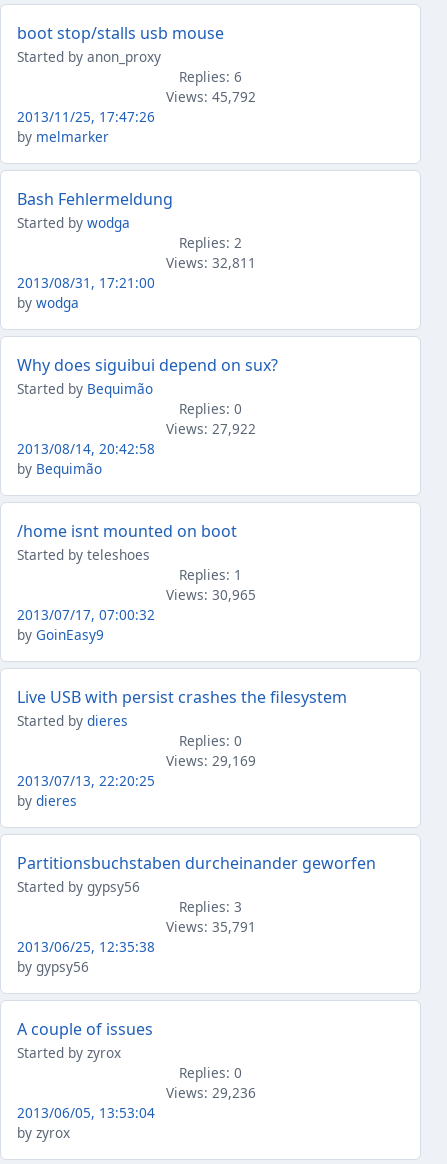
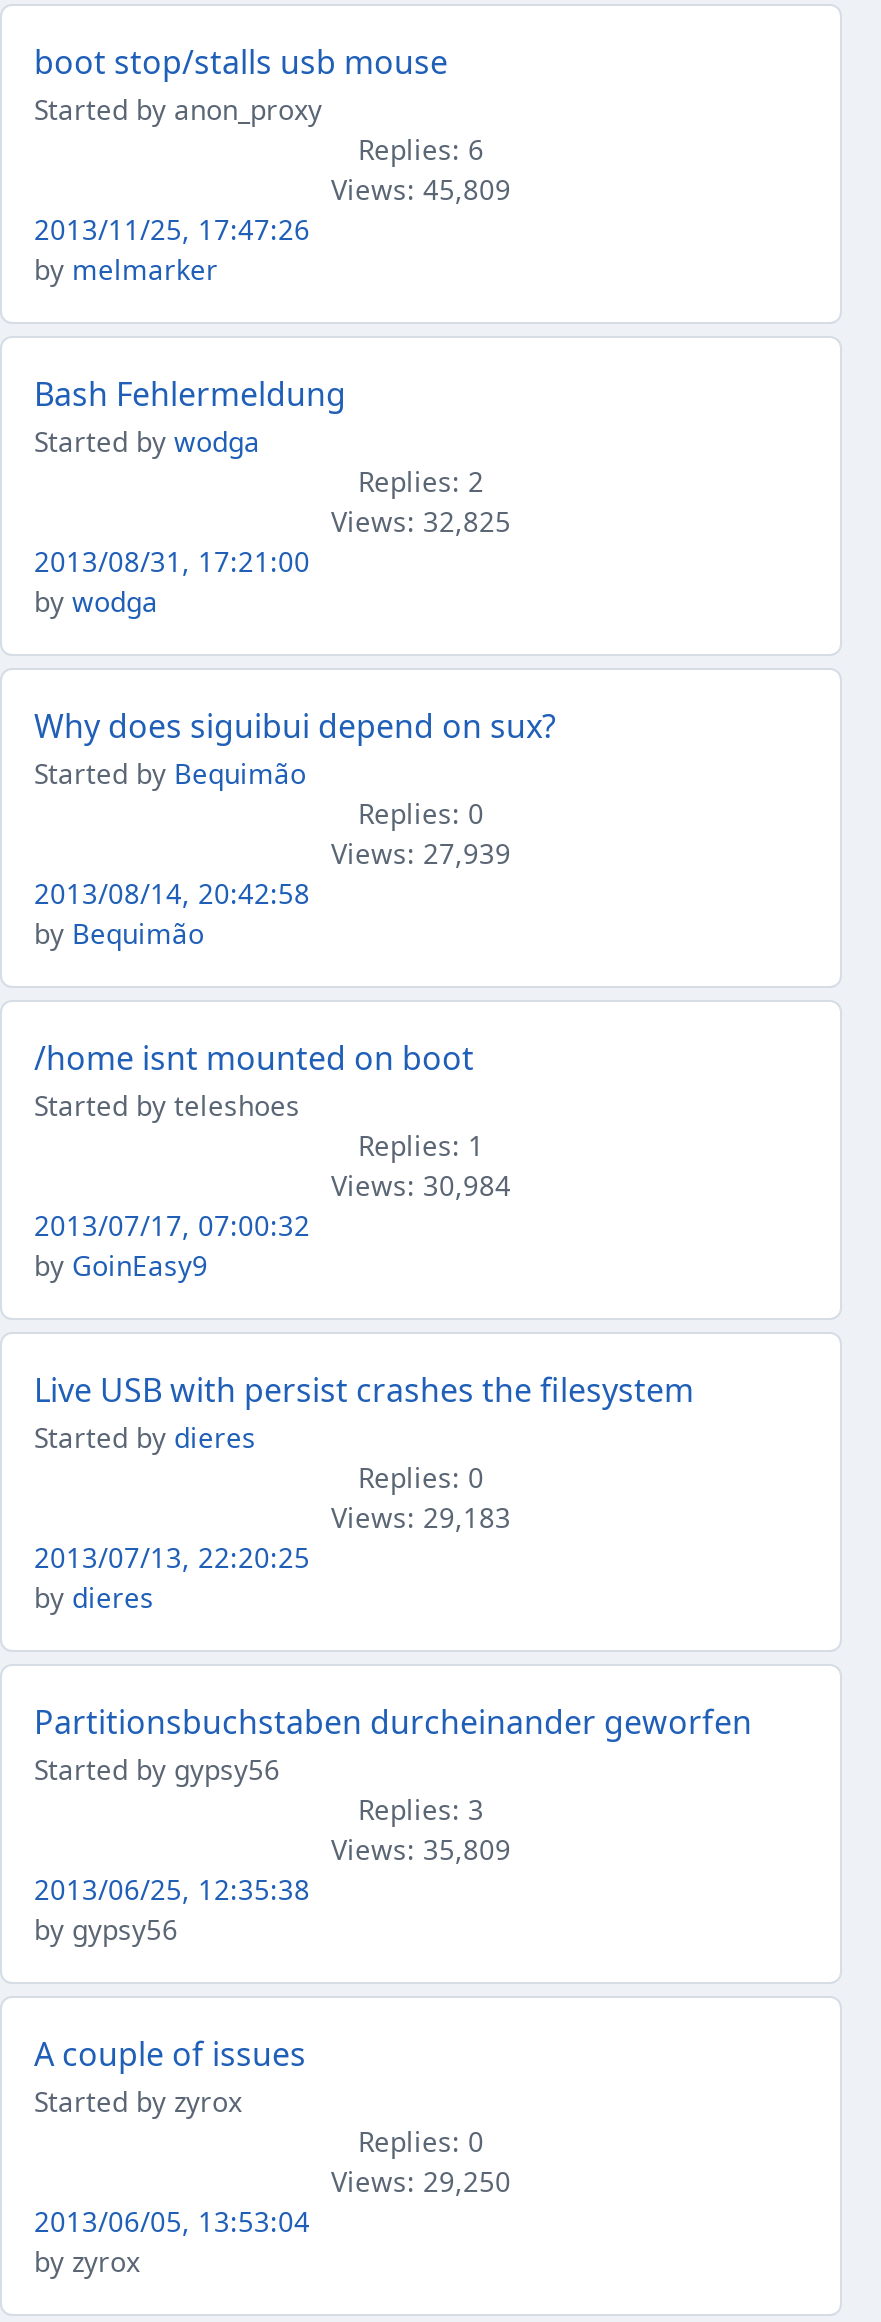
- Views: 45,792
+ Views: 45,809

- Views: 32,811
+ Views: 32,825

- Views: 27,922
+ Views: 27,939

- Views: 30,965
+ Views: 30,984

- Views: 29,169
+ Views: 29,183

- Views: 35,791
+ Views: 35,809

- Views: 29,236
+ Views: 29,250
